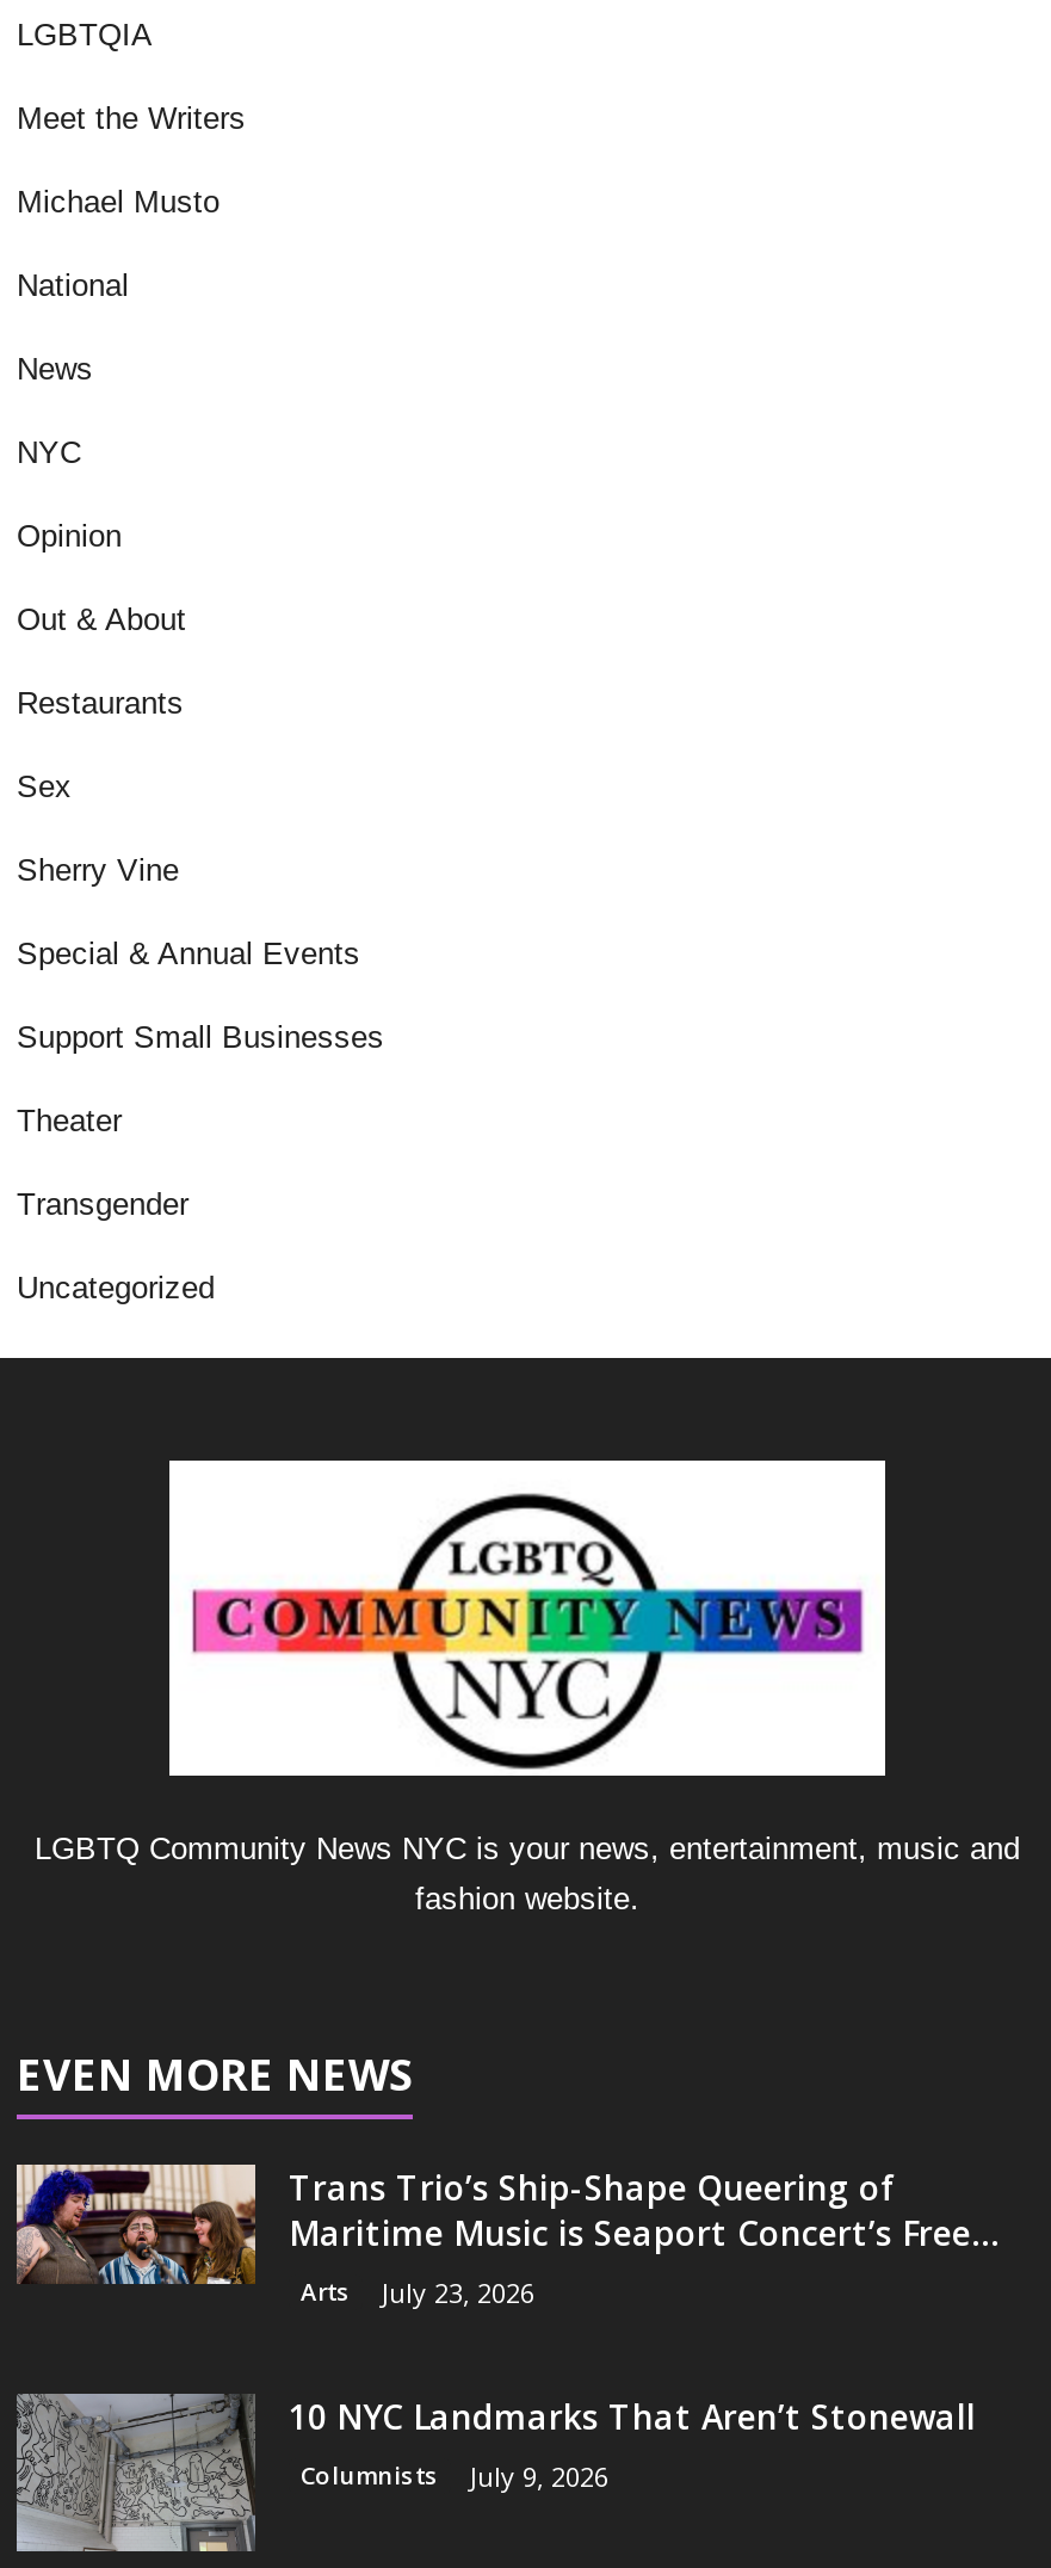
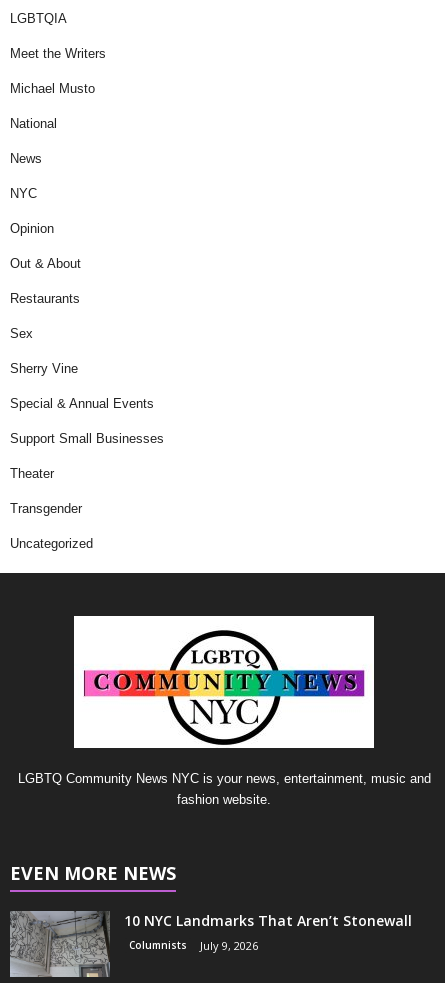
- [image]
- Trans Trio’s Ship-Shape Queering of
- Maritime Music is Seaport Concert’s Free...
- Arts
- July 23, 2026
